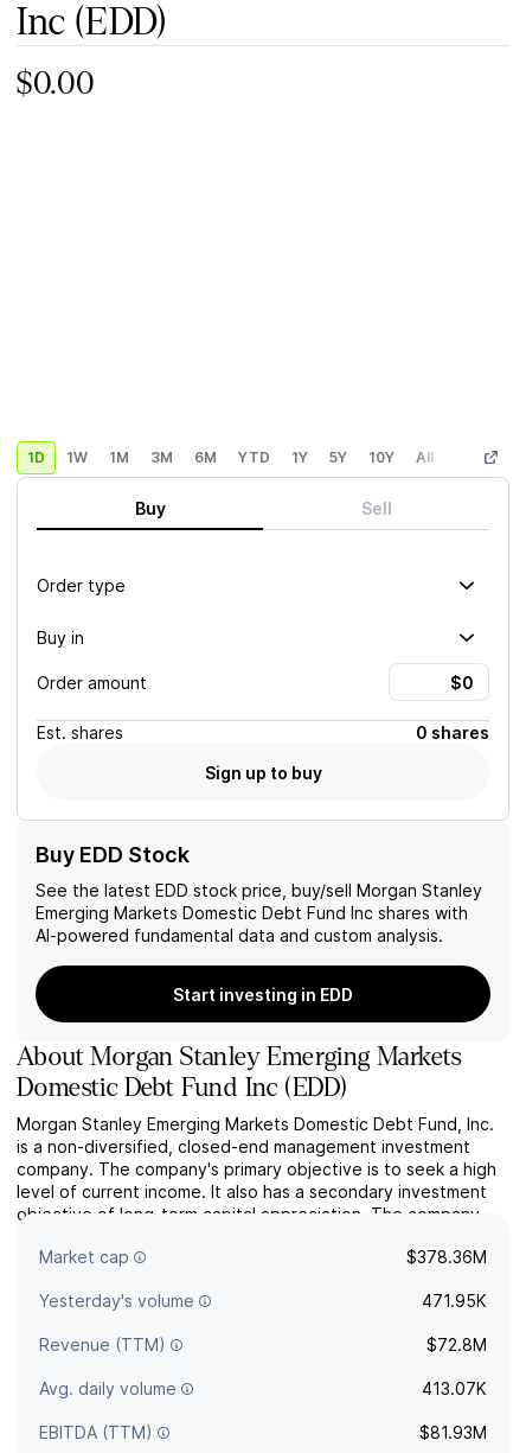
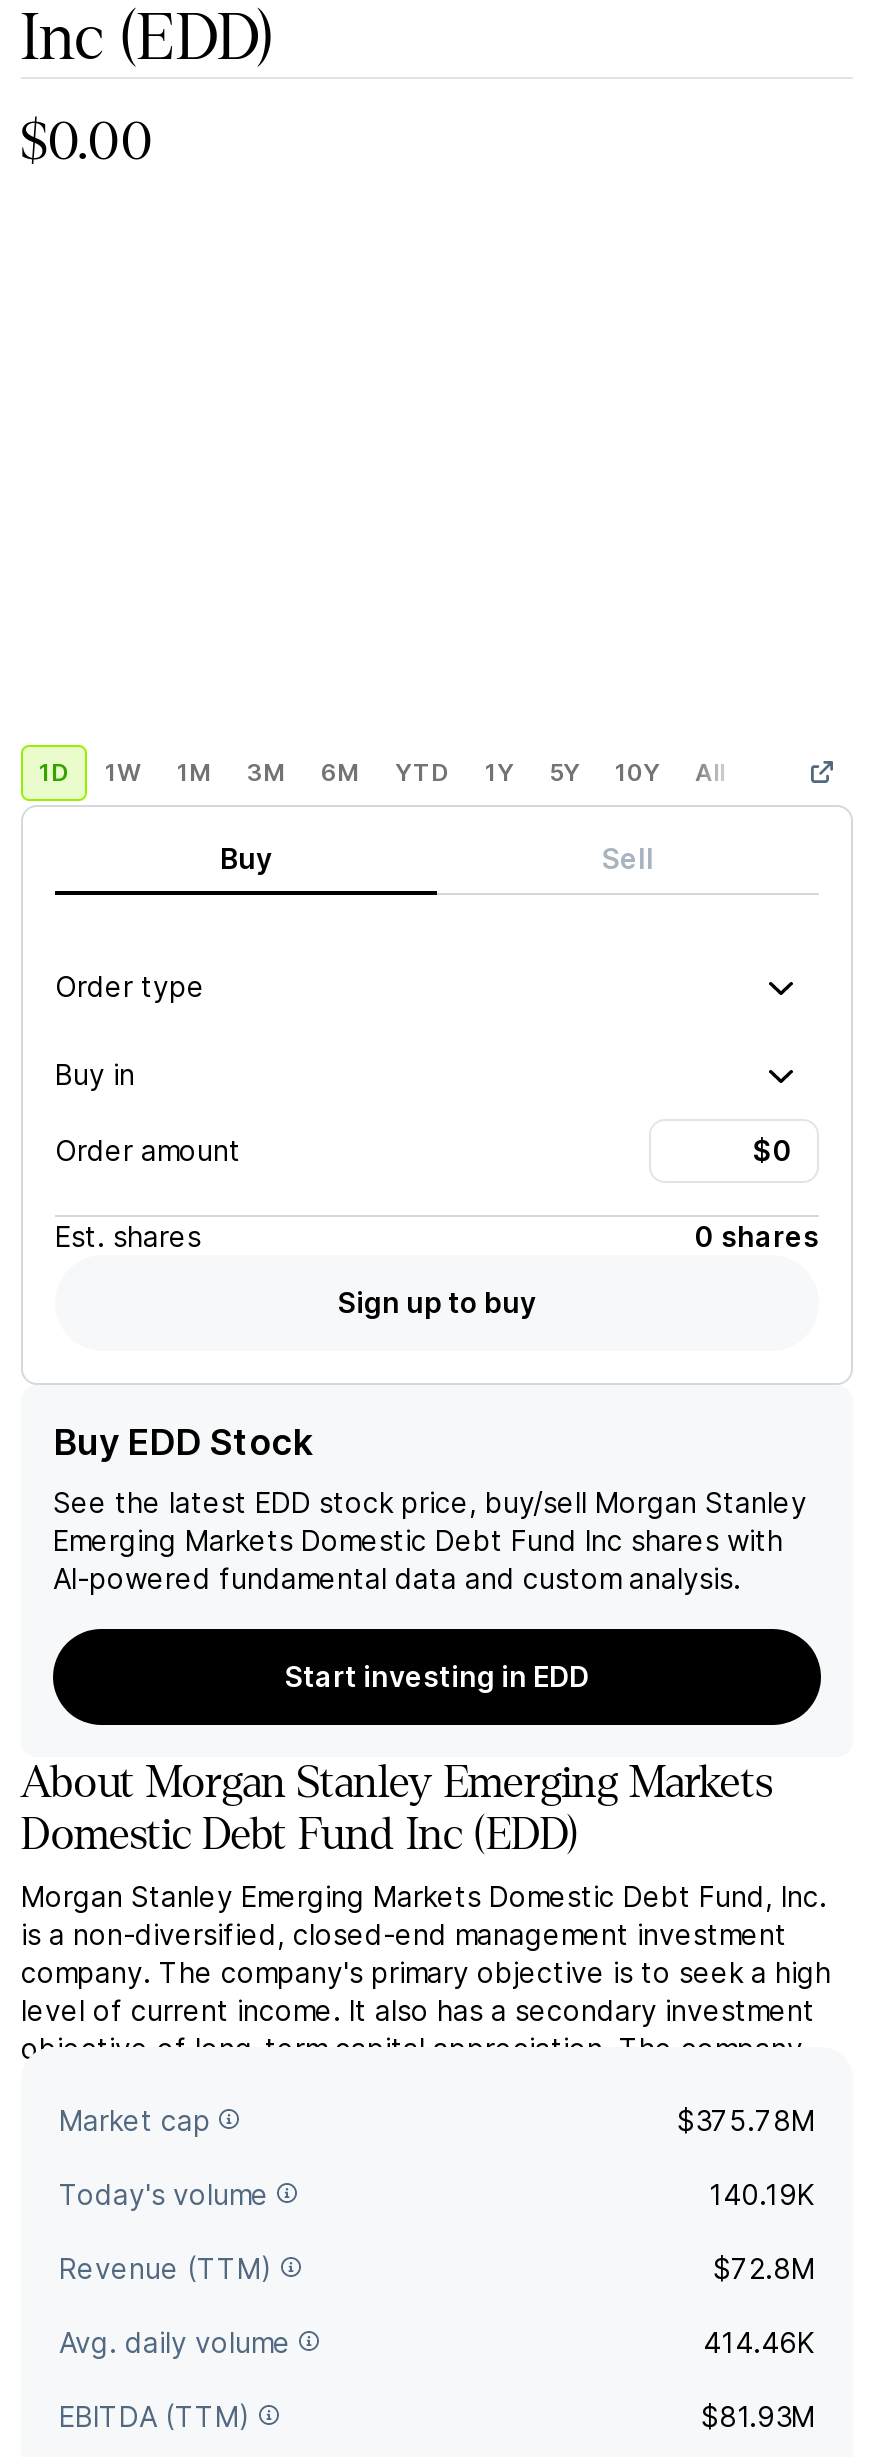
- $378.36M
+ $375.78M

- Yesterday's volume
- 471.95K
+ Today's volume
+ 140.19K

- 413.07K
+ 414.46K
